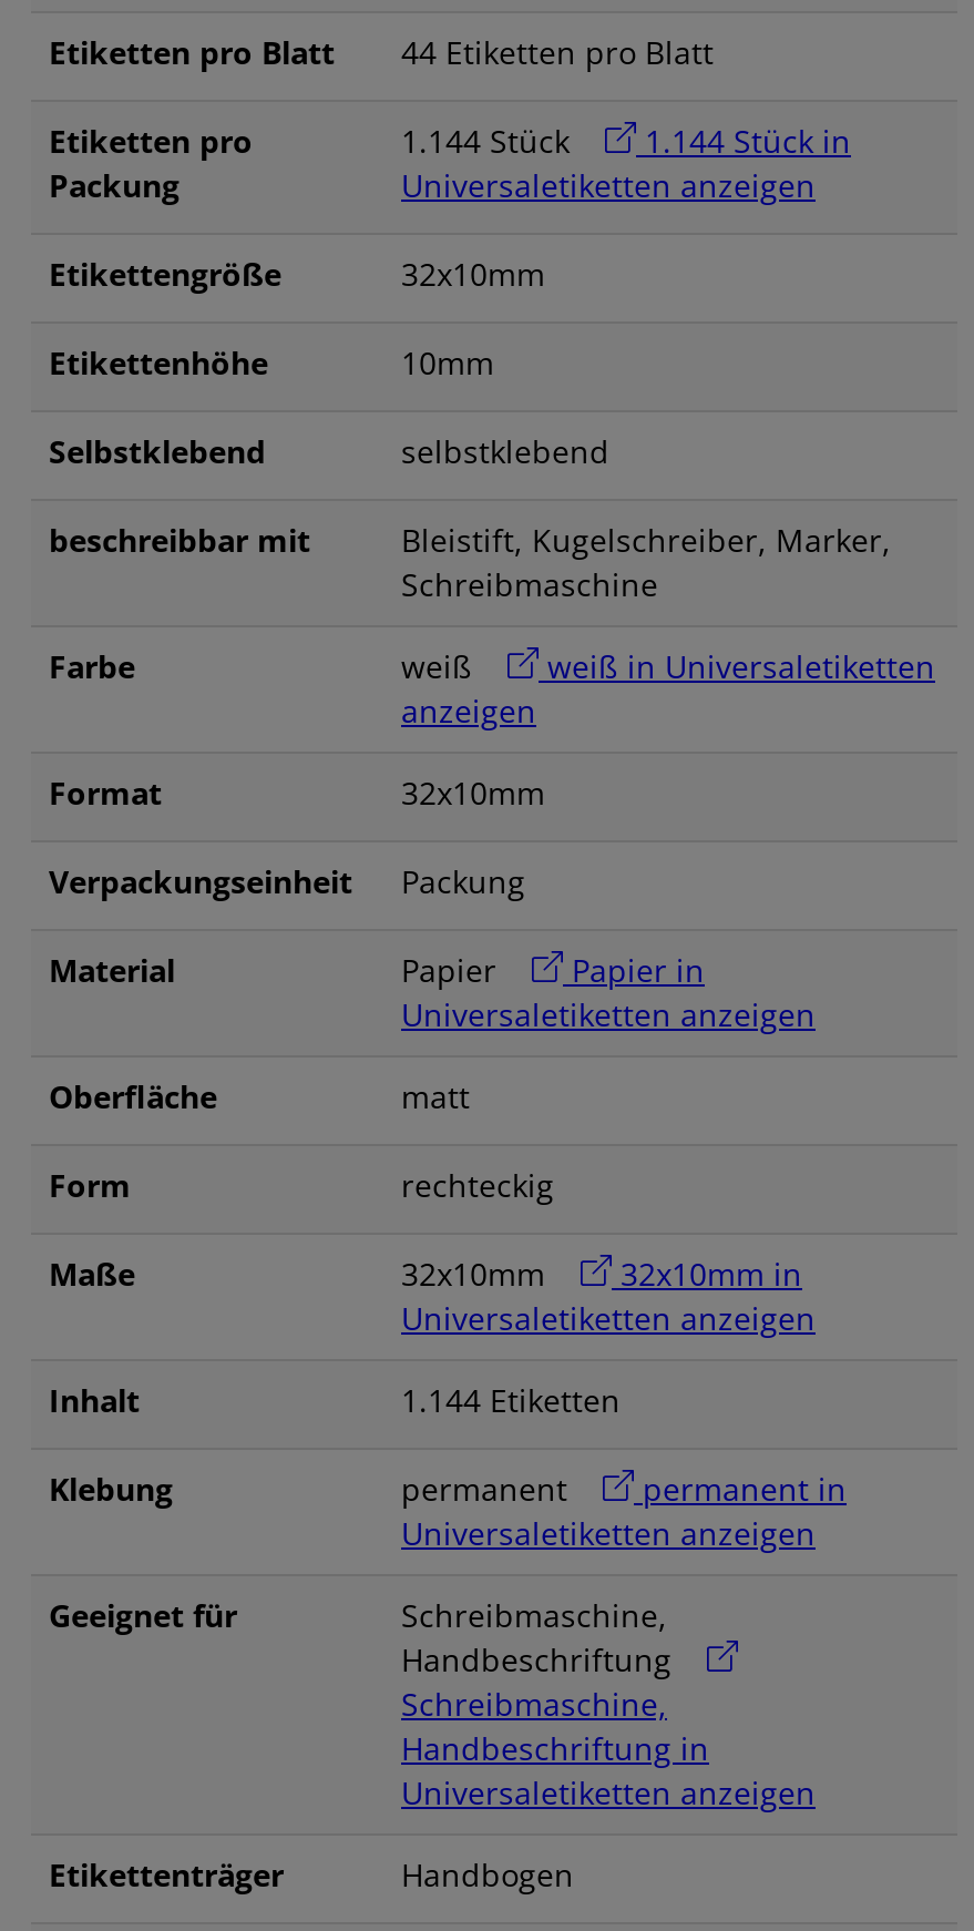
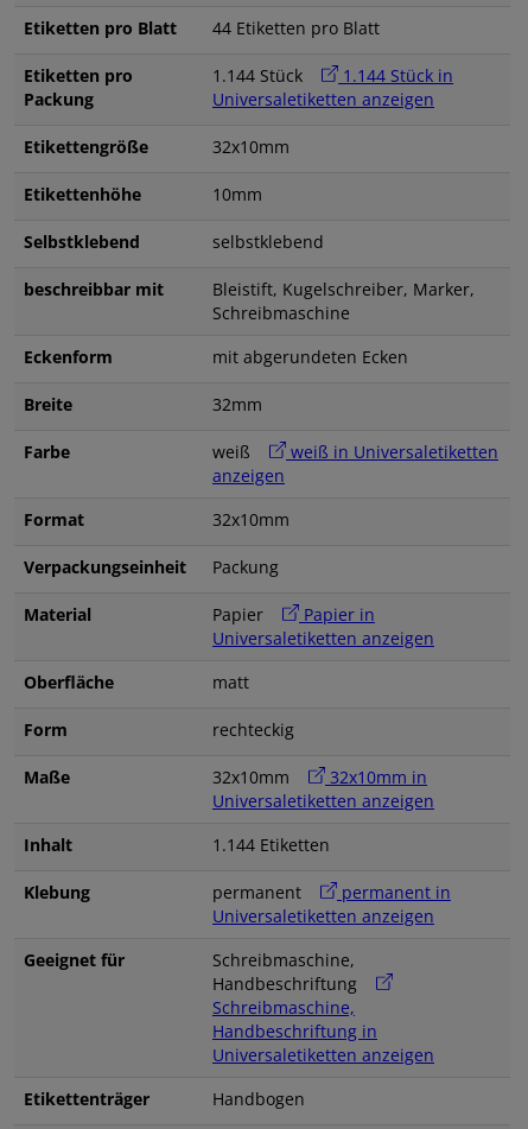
+ Eckenform
+ mit abgerundeten Ecken
+ Breite
+ 32mm
